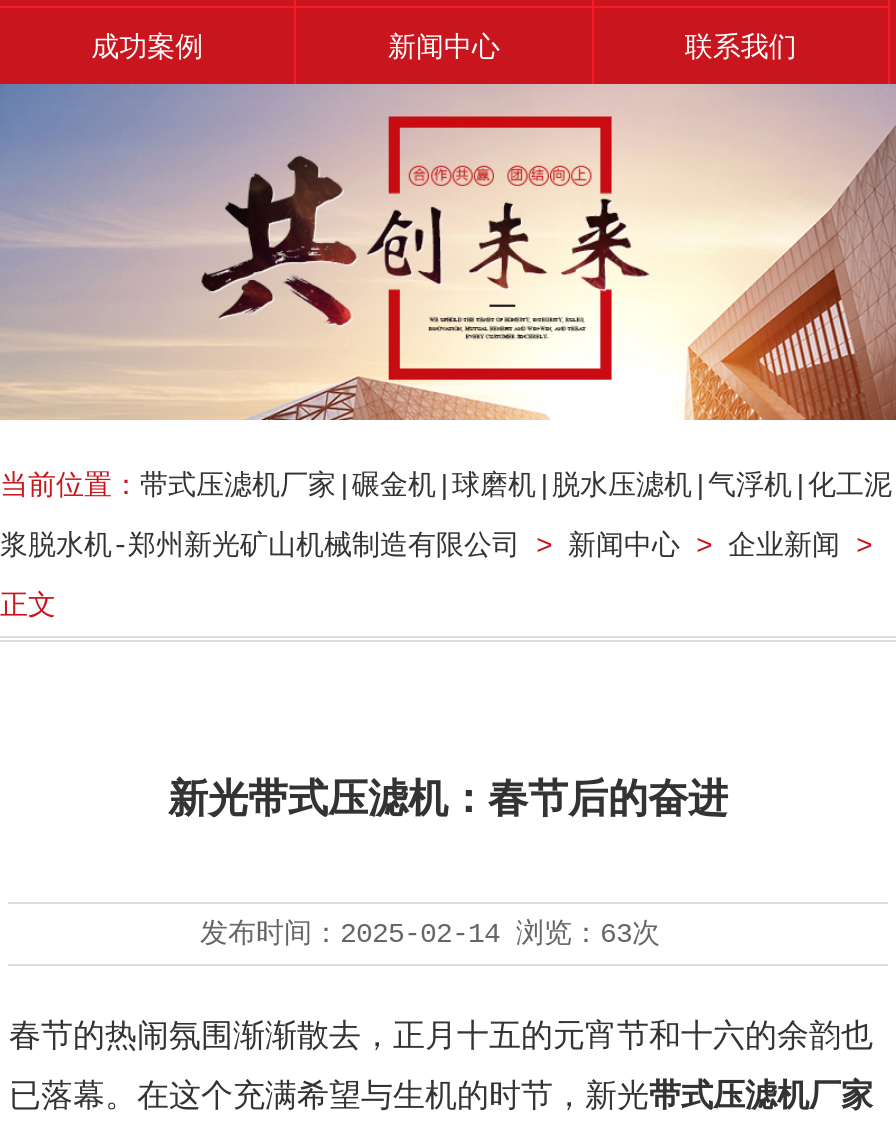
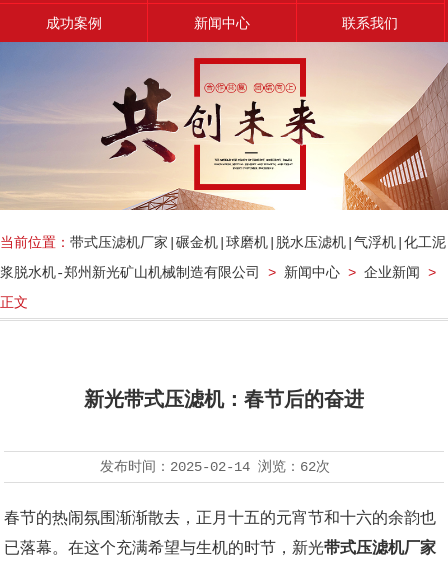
- 发布时间：2025-02-14浏览：63次
+ 发布时间：2025-02-14浏览：62次
